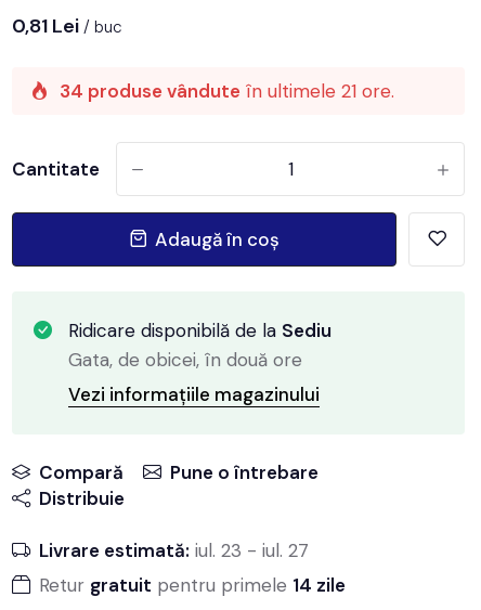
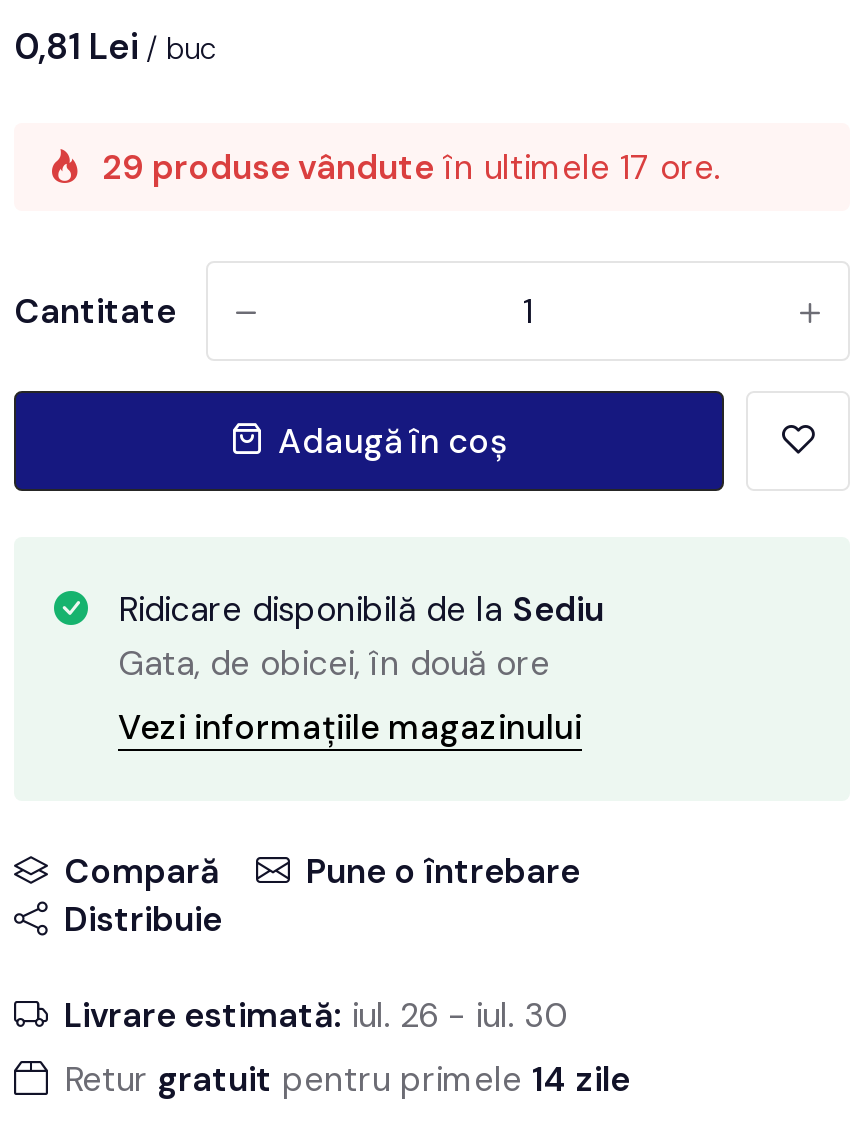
- 34 produse vândute în ultimele 21 ore.
+ 29 produse vândute în ultimele 17 ore.

- Livrare estimată: iul. 23 - iul. 27
+ Livrare estimată: iul. 26 - iul. 30
